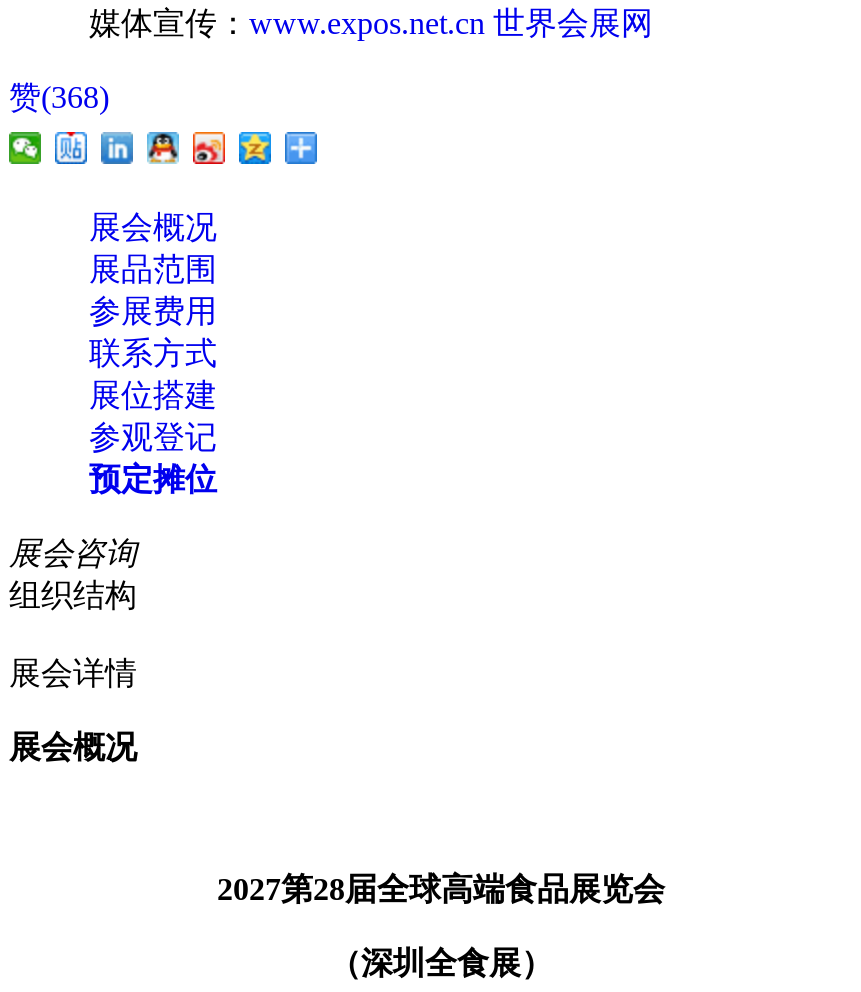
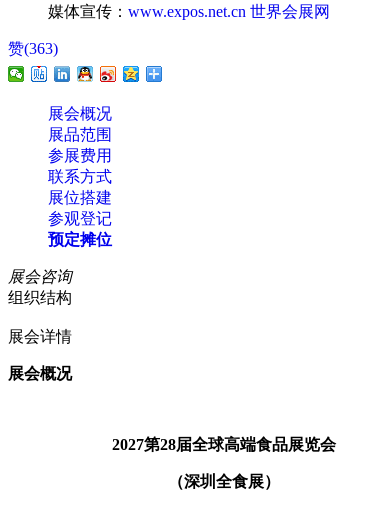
- 赞(368)
+ 赞(363)
